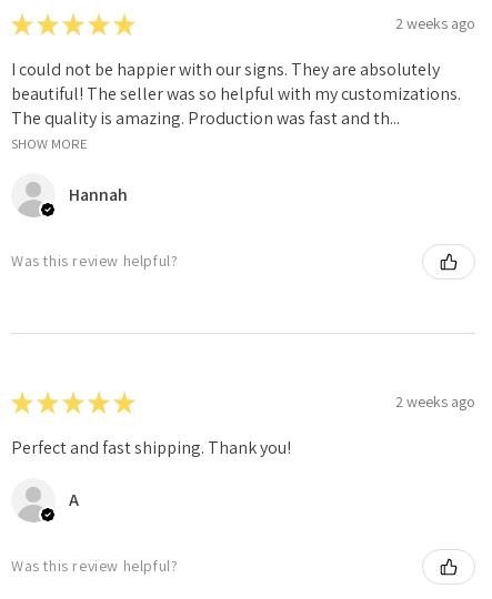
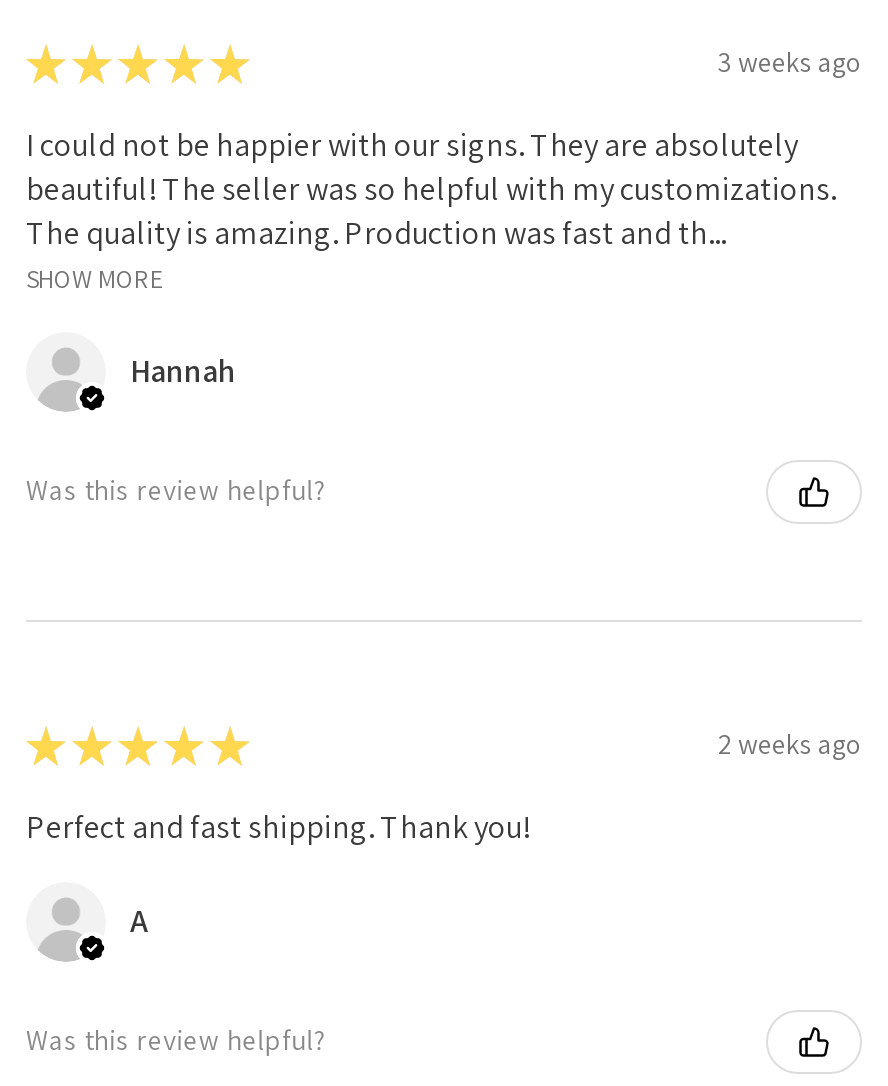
- 2 weeks ago
+ 3 weeks ago
